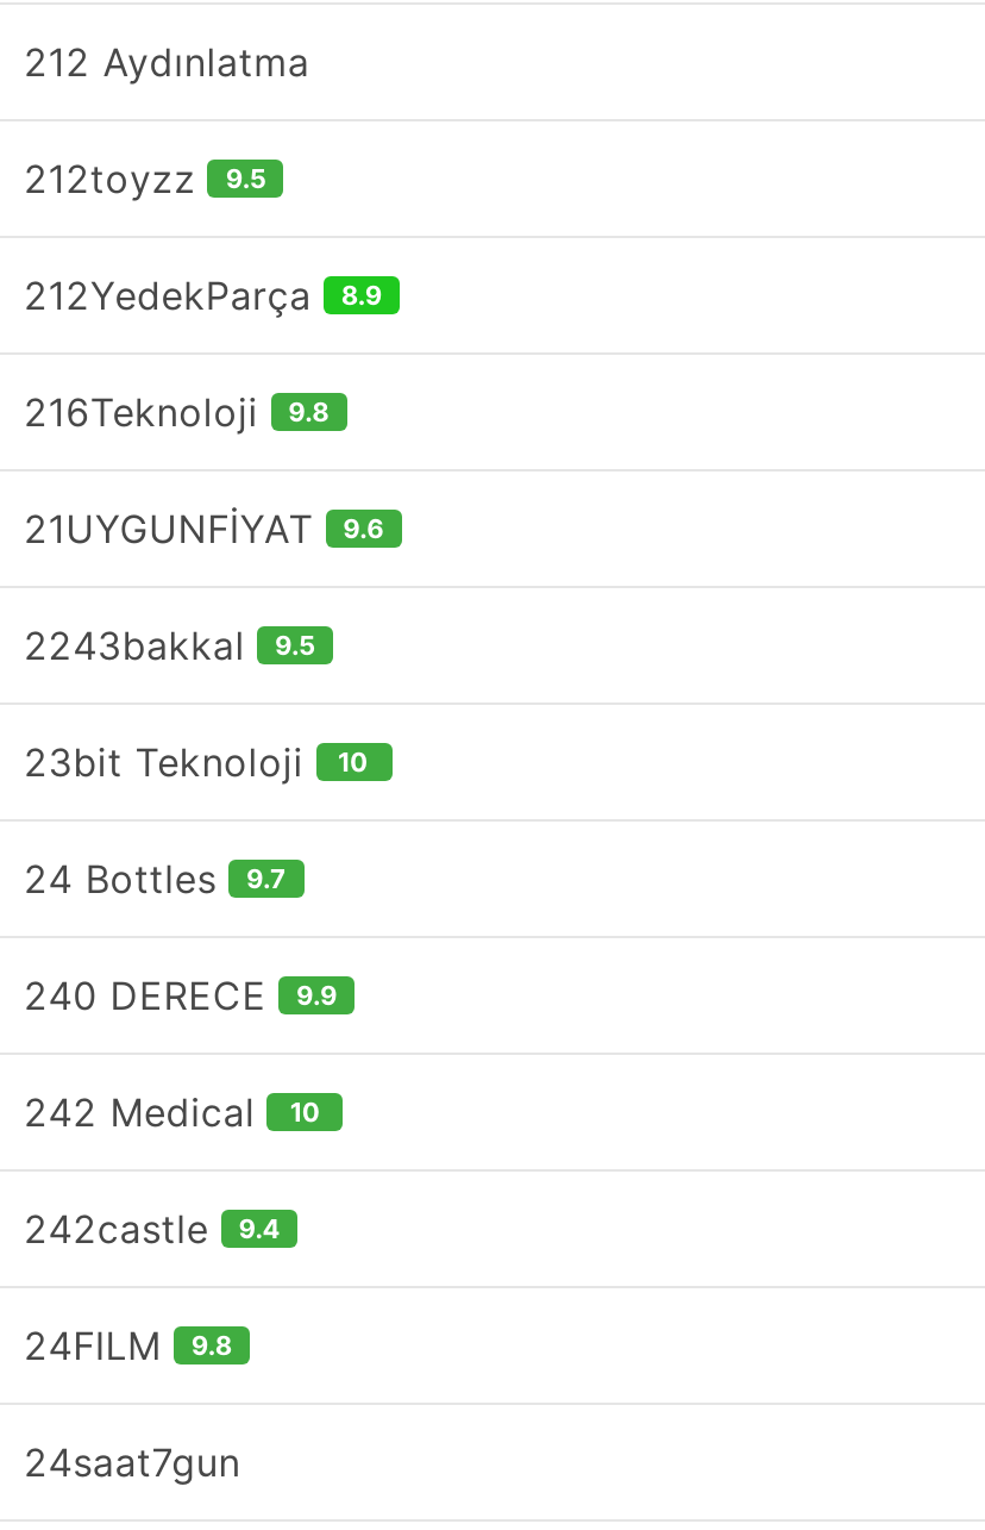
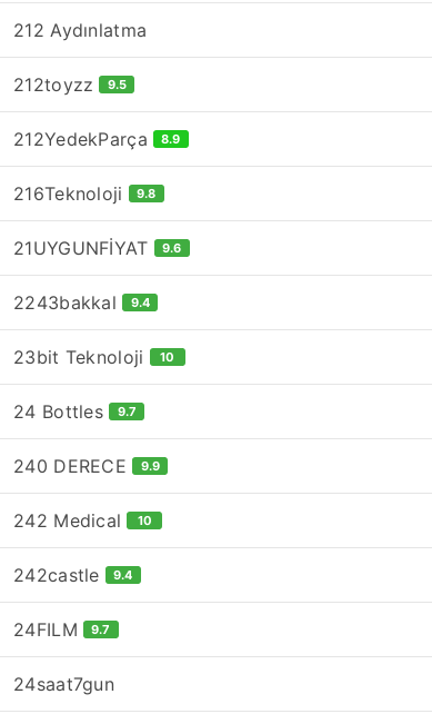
- 2243bakkal 9.5
+ 2243bakkal 9.4

- 24FILM 9.8
+ 24FILM 9.7
